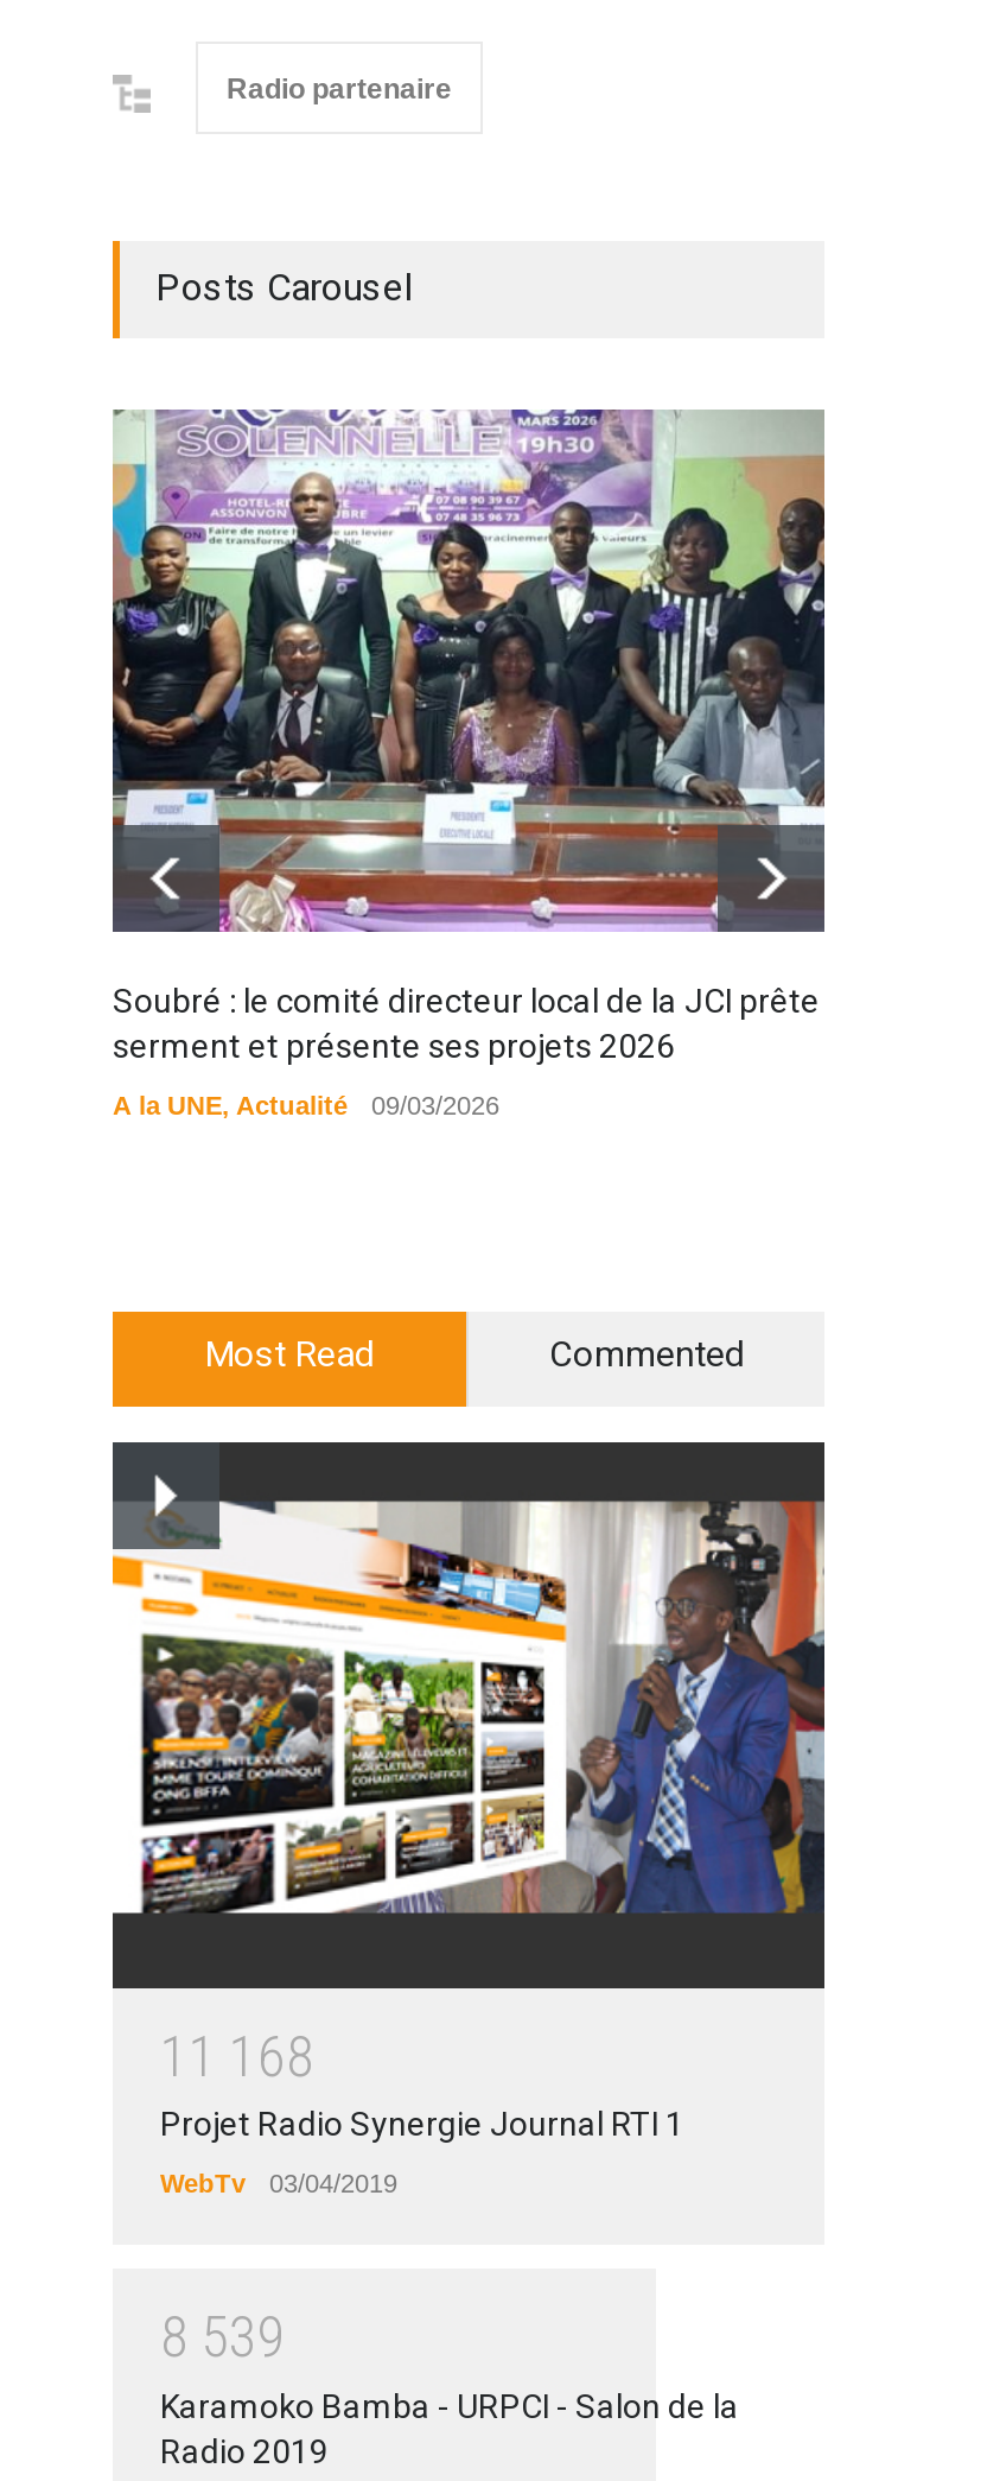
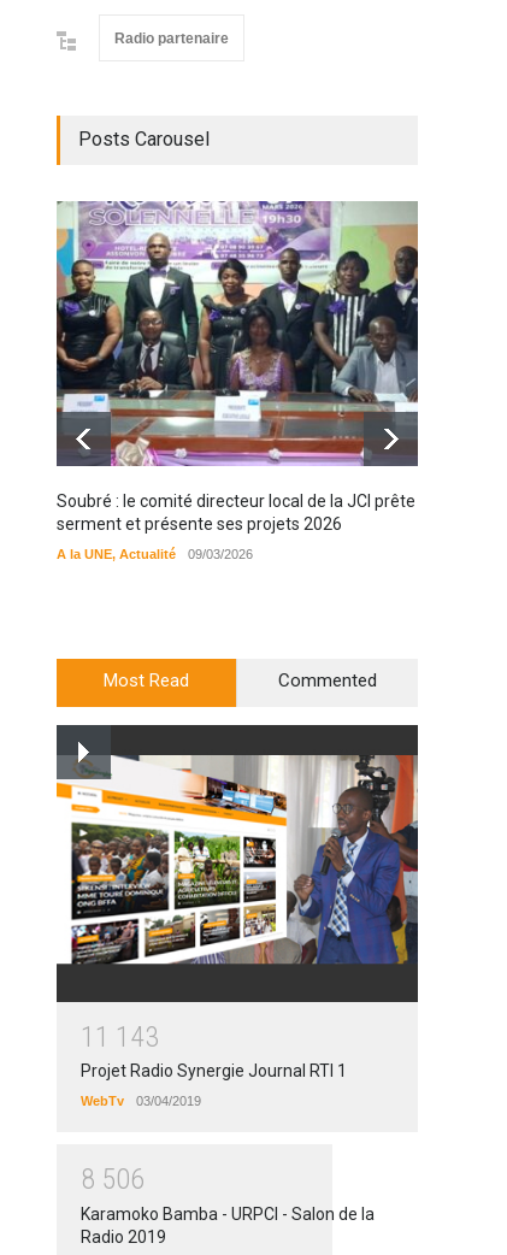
- 1 1 1 68
+ 1 1 1 43

- 8 539
+ 8 506
